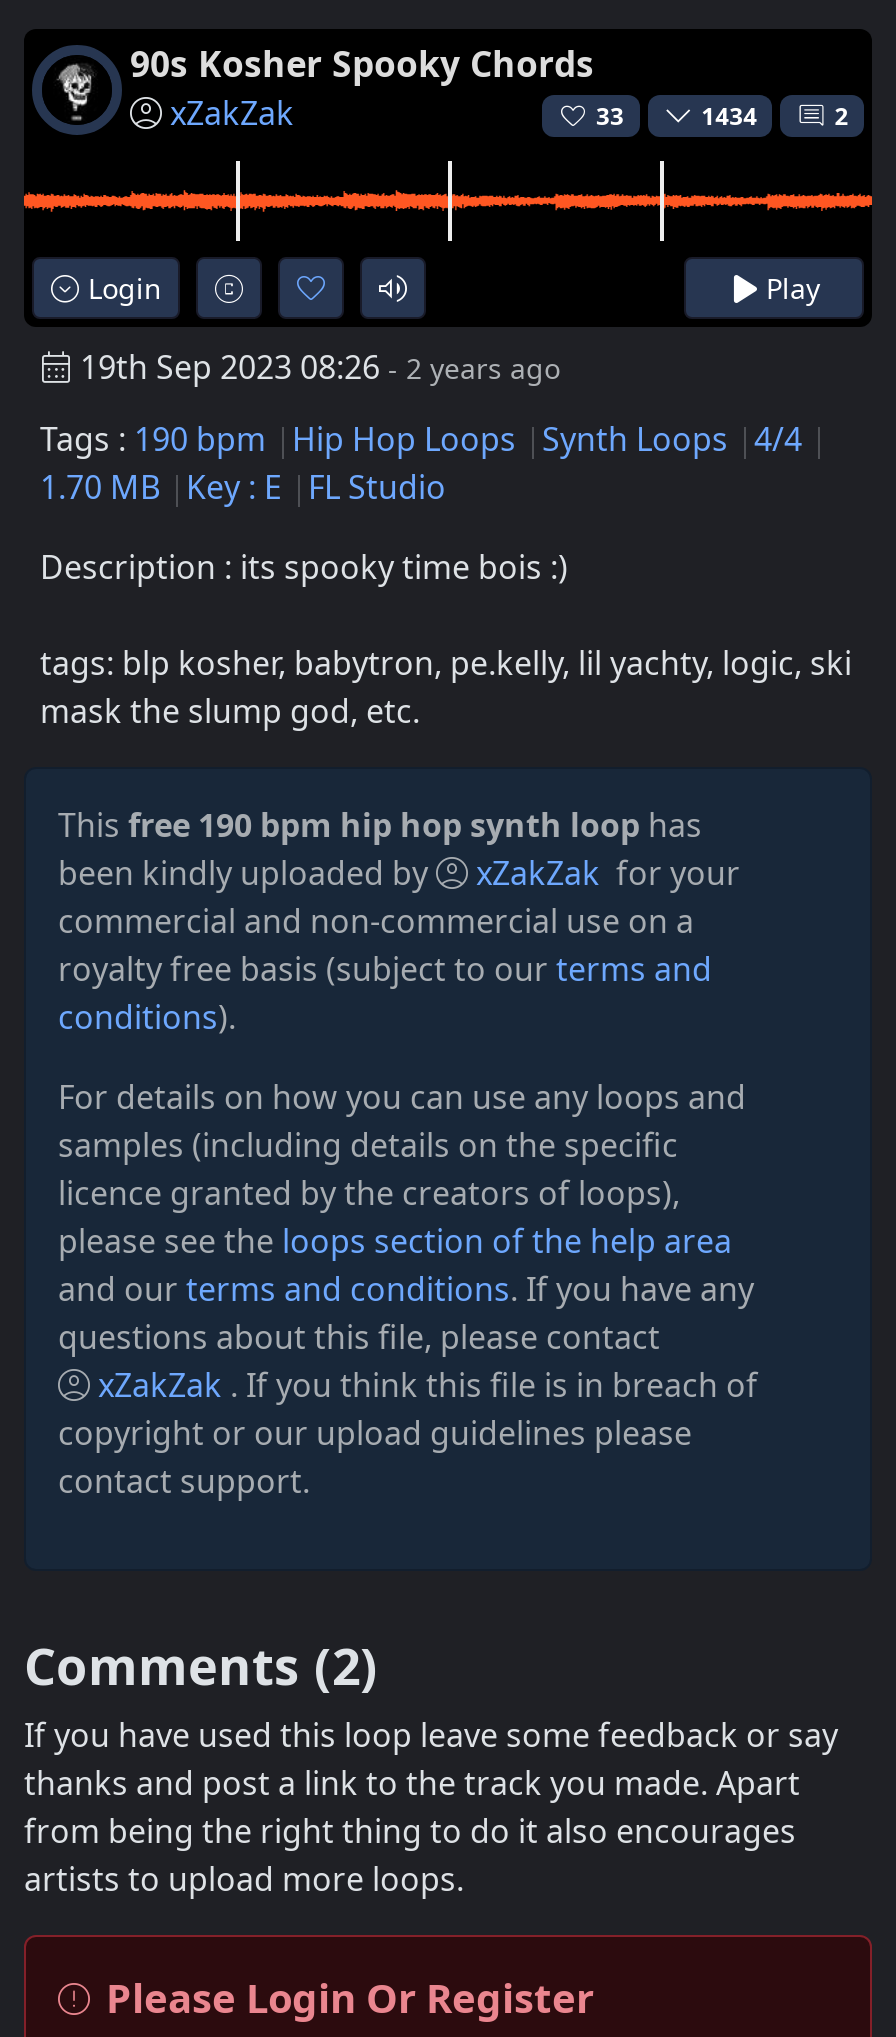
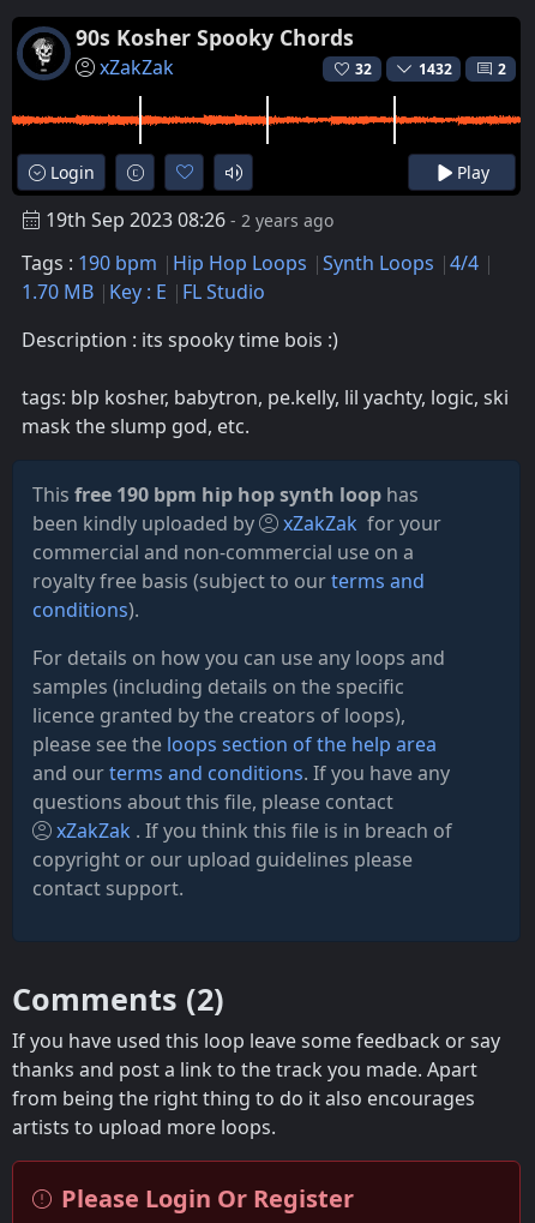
- 33
+ 32

- 1434
+ 1432
